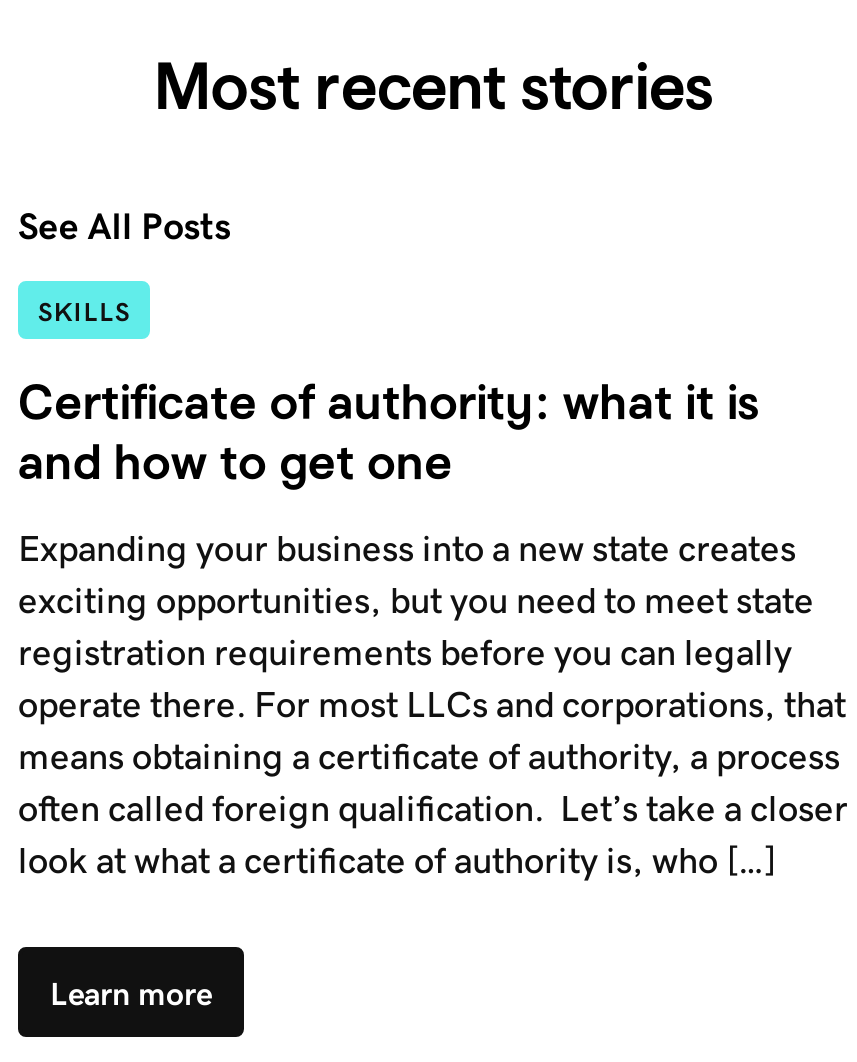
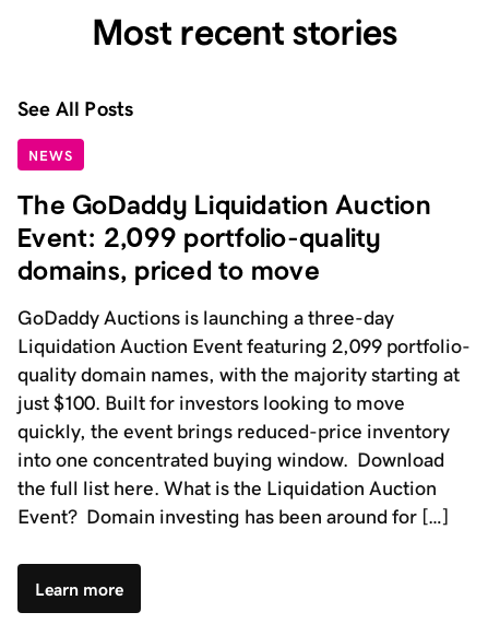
- SKILLS
+ NEWS

- Certificate of authority: what it is
- and how to get one
+ The GoDaddy Liquidation Auction
+ Event: 2,099 portfolio-quality
+ domains, priced to move

- Expanding your business into a new state creates
- exciting opportunities, but you need to meet state
- registration requirements before you can legally
- operate there. For most LLCs and corporations, that
- means obtaining a certificate of authority, a process
- often called foreign qualification. Let’s take a closer
- look at what a certificate of authority is, who […]
+ GoDaddy Auctions is launching a three-day
+ Liquidation Auction Event featuring 2,099 portfolio-
+ quality domain names, with the majority starting at
+ just $100. Built for investors looking to move
+ quickly, the event brings reduced-price inventory
+ into one concentrated buying window. Download
+ the full list here. What is the Liquidation Auction
+ Event? Domain investing has been around for […]
